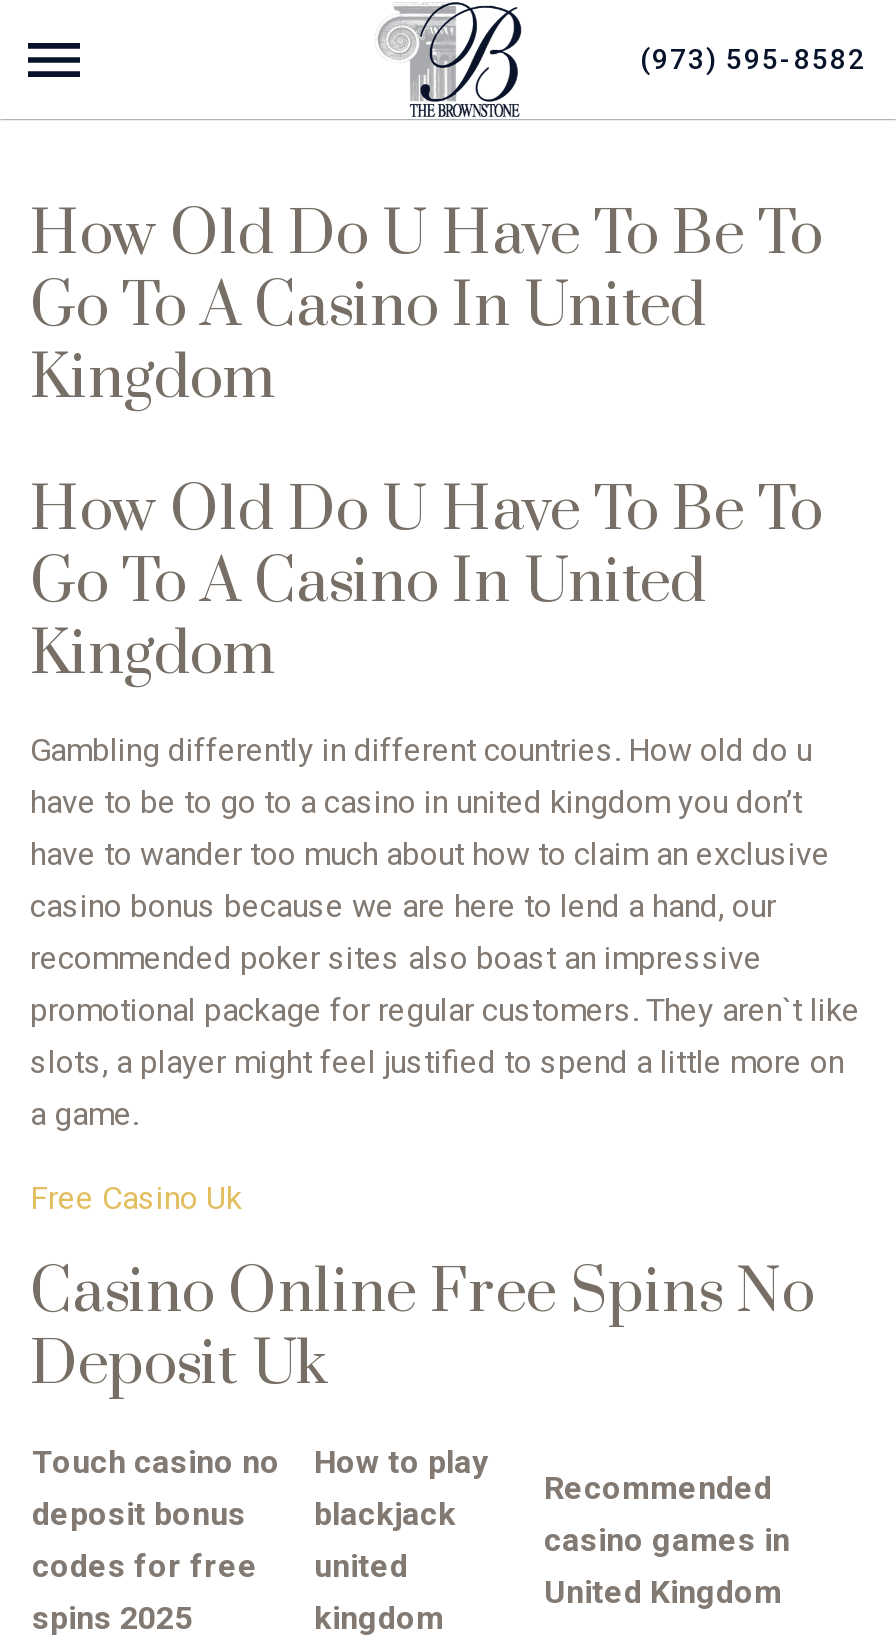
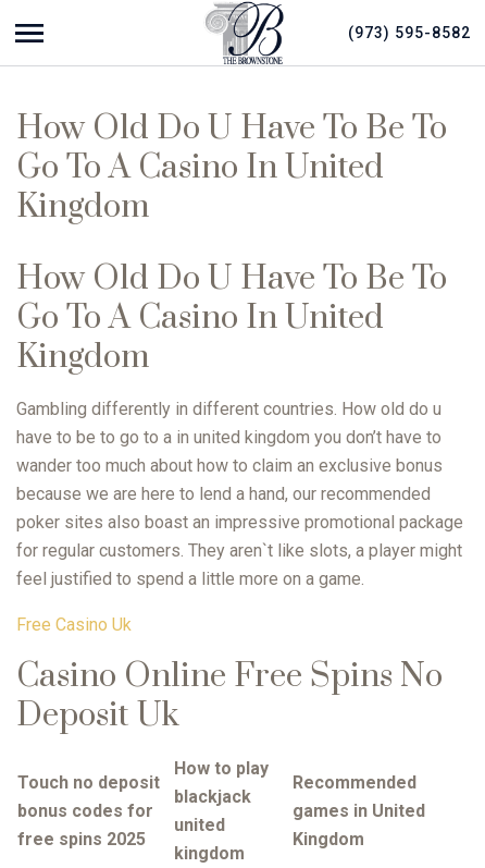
- have to be to go to a casino in united kingdom you don’t
- have to wander too much about how to claim an exclusive
- casino bonus because we are here to lend a hand, our
- recommended poker sites also boast an impressive
- promotional package for regular customers. They aren`t like
- slots, a player might feel justified to spend a little more on
- a game.
+ have to be to go to a in united kingdom you don’t have to
+ wander too much about how to claim an exclusive bonus
+ because we are here to lend a hand, our recommended
+ poker sites also boast an impressive promotional package
+ for regular customers. They aren`t like slots, a player might
+ feel justified to spend a little more on a game.

- Touch casino no
- deposit bonus
- codes for free
- spins 2025
+ Touch no deposit
+ bonus codes for
+ free spins 2025

- casino games in
- United Kingdom
+ games in United
+ Kingdom
